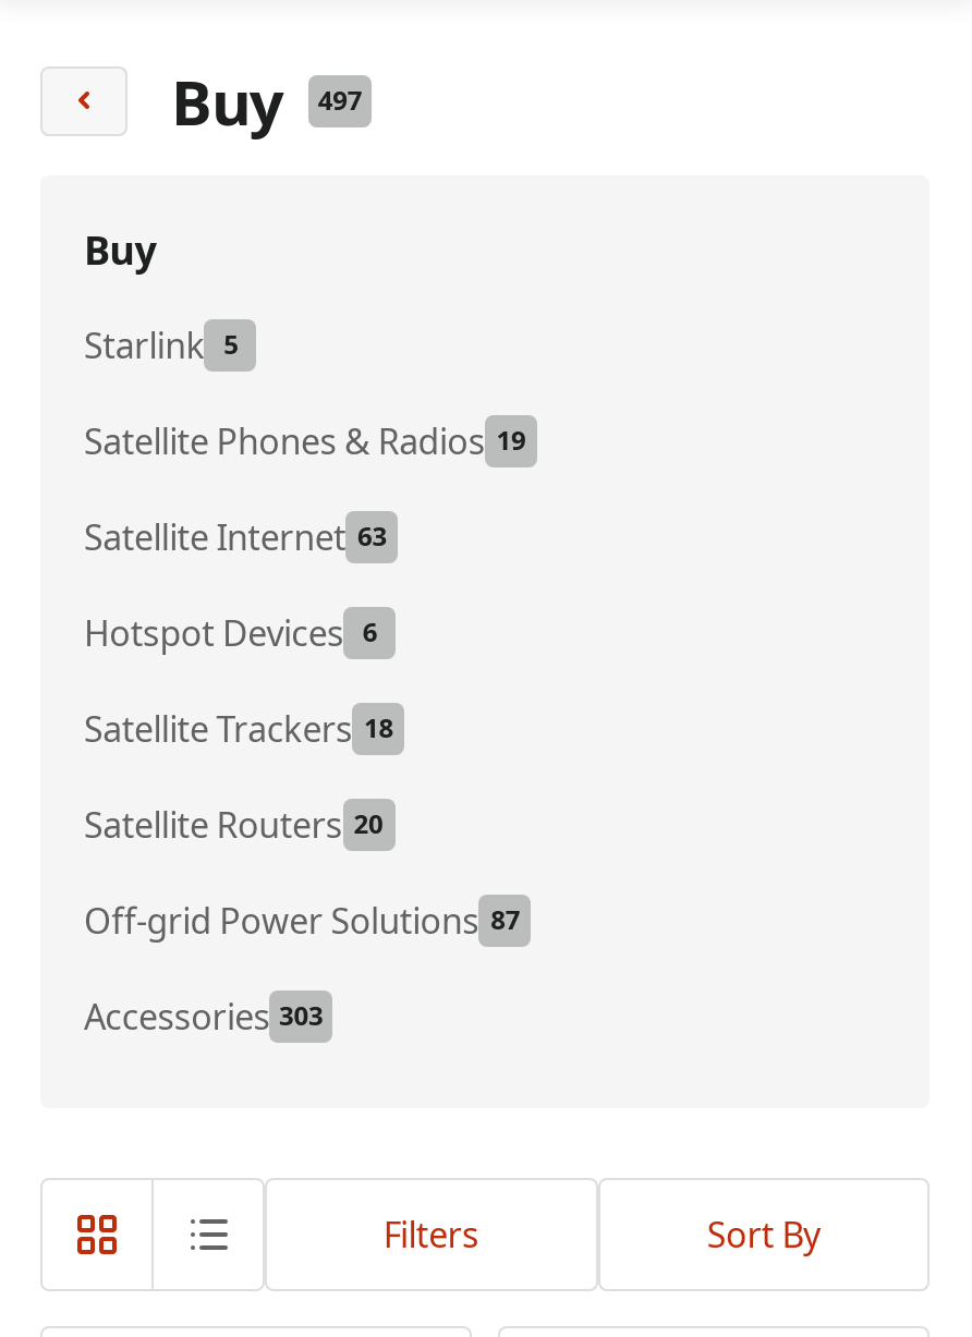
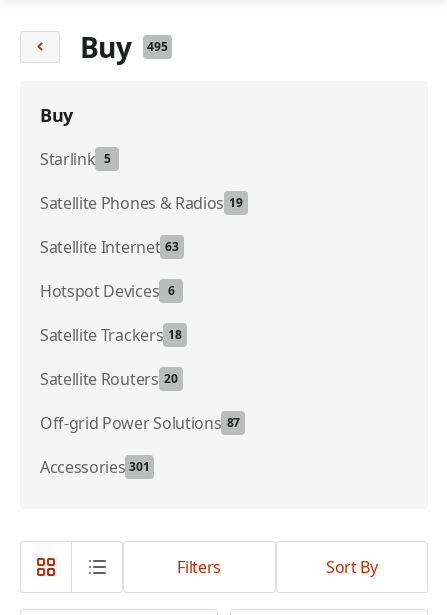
- Buy 497
+ Buy 495

- Accessories 303
+ Accessories 301
